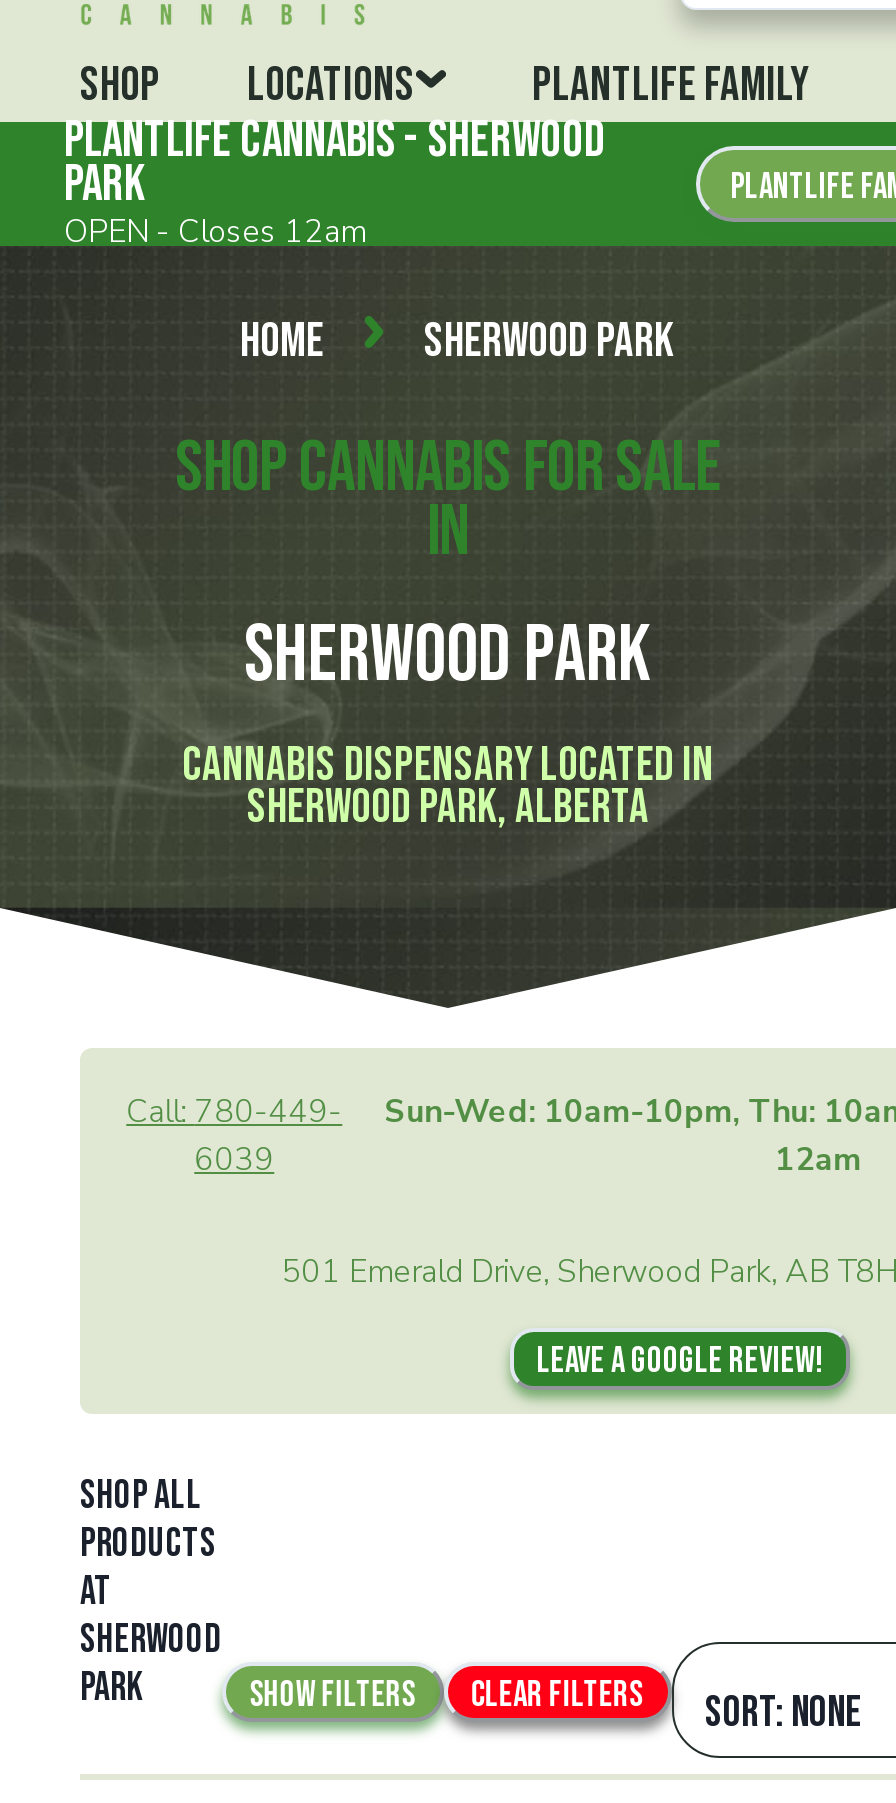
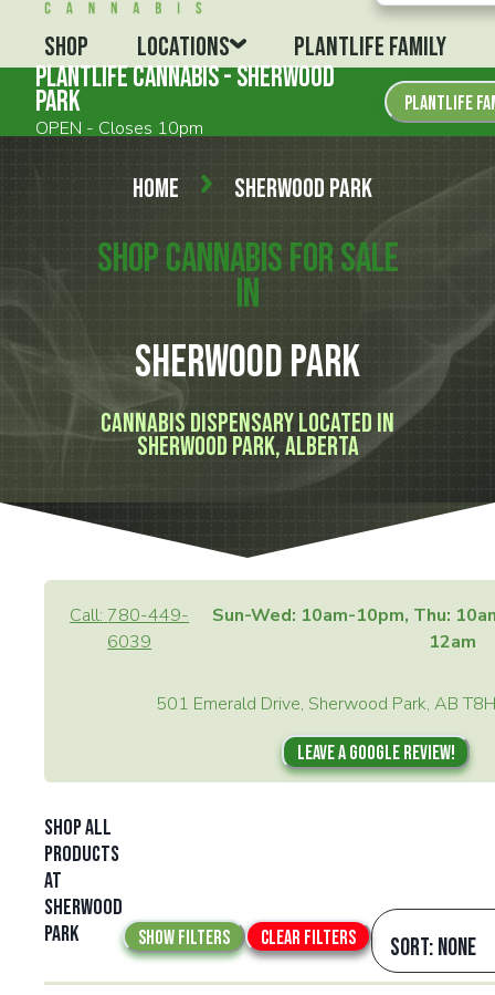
- OPEN - Closes 12am
+ OPEN - Closes 10pm
